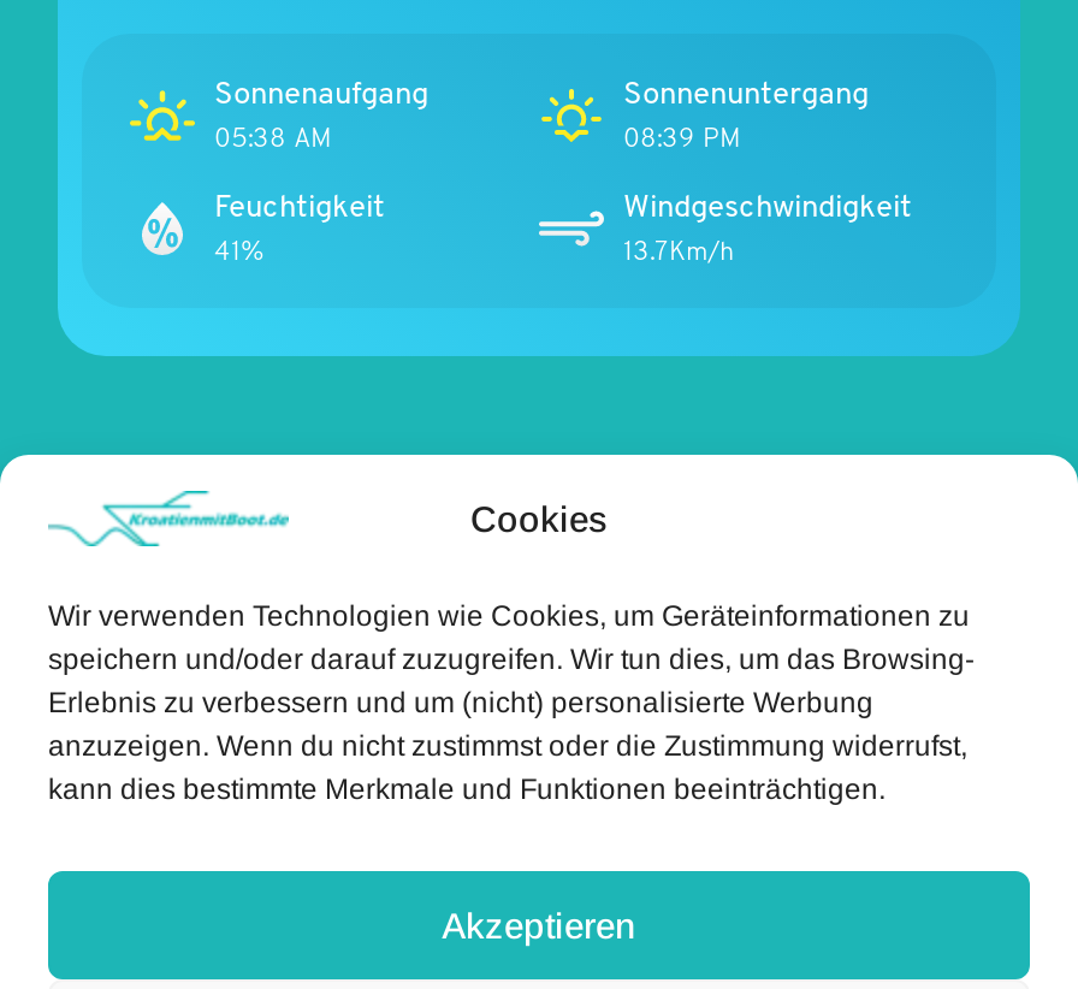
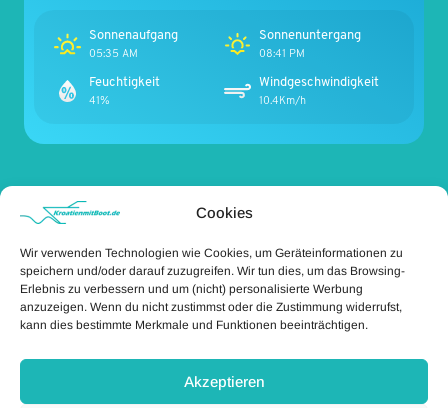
- 05:38 AM
+ 05:35 AM

- 08:39 PM
+ 08:41 PM

- 13.7Km/h
+ 10.4Km/h
